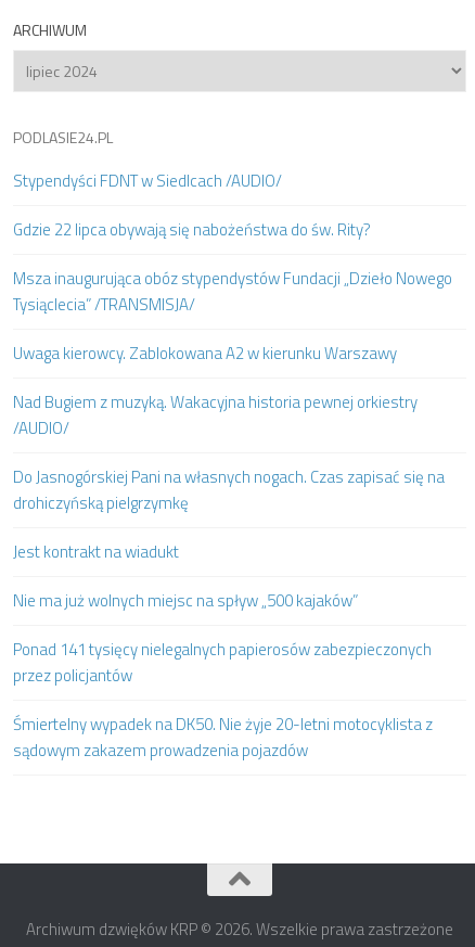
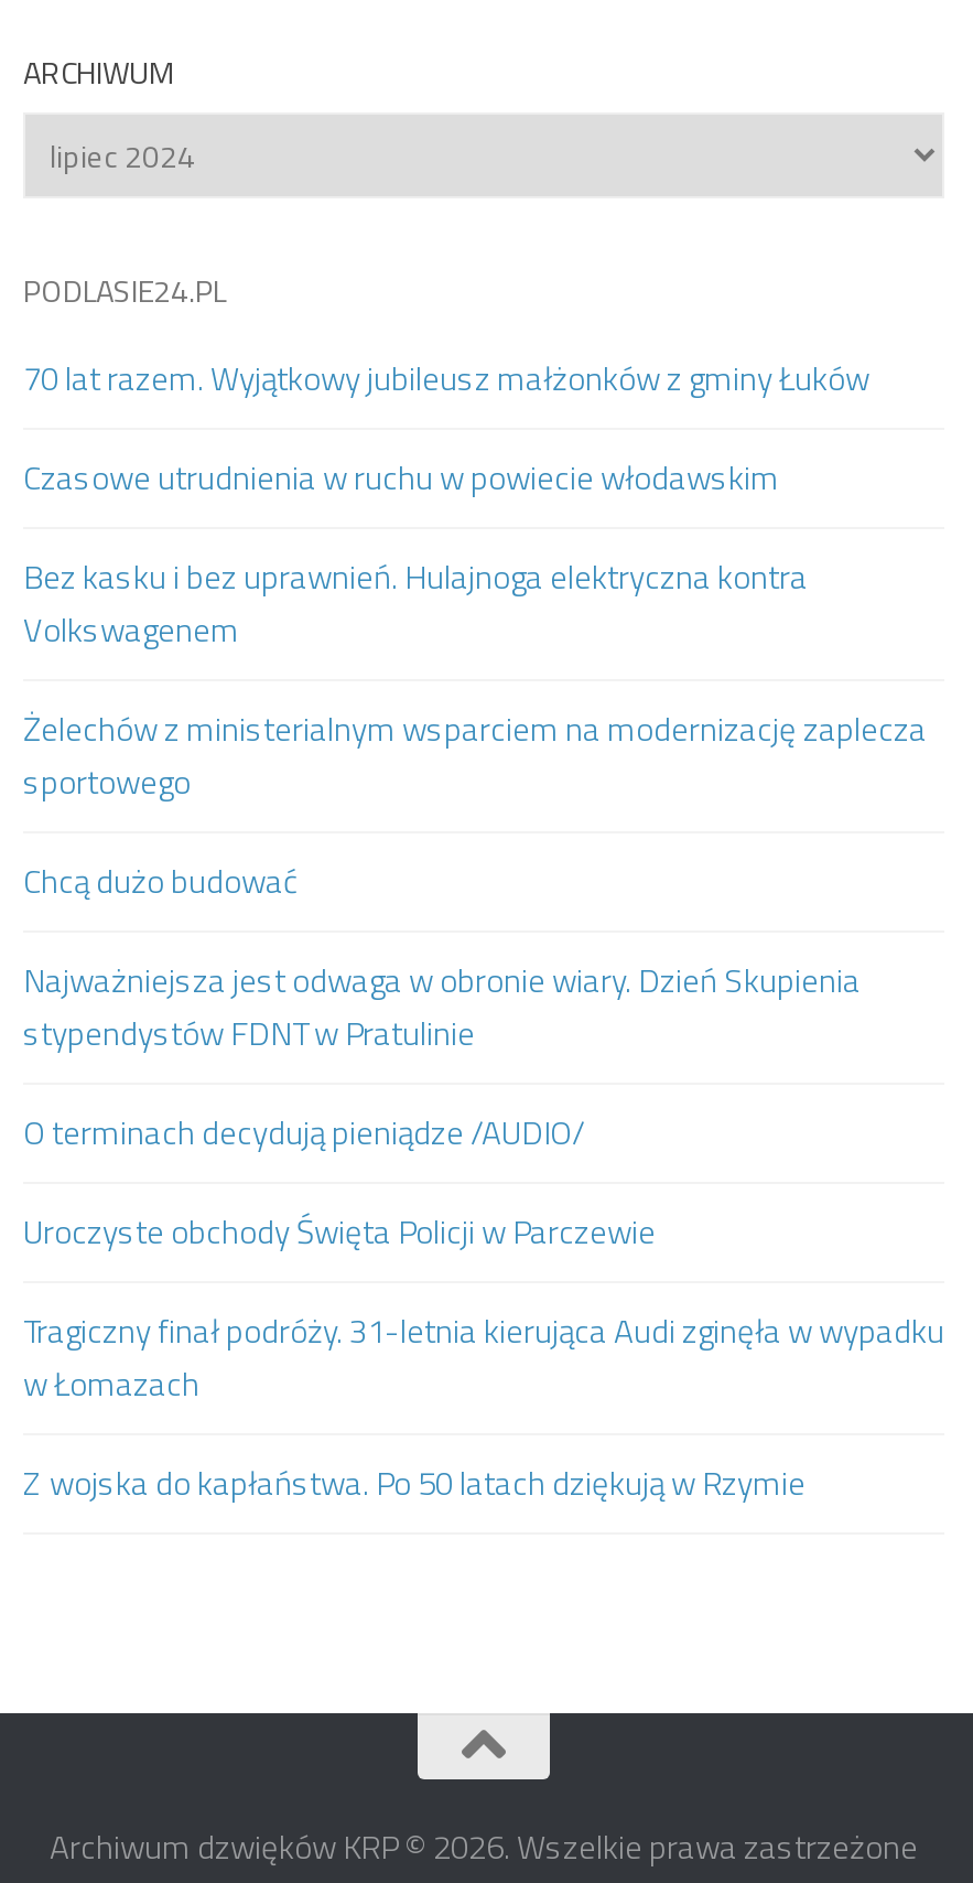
- Stypendyści FDNT w Siedlcach /AUDIO/
+ 70 lat razem. Wyjątkowy jubileusz małżonków z gminy Łuków

- Gdzie 22 lipca obywają się nabożeństwa do św. Rity?
+ Czasowe utrudnienia w ruchu w powiecie włodawskim

- Msza inaugurująca obóz stypendystów Fundacji „Dzieło Nowego
- Tysiąclecia” /TRANSMISJA/
+ Bez kasku i bez uprawnień. Hulajnoga elektryczna kontra
+ Volkswagenem

- Uwaga kierowcy. Zablokowana A2 w kierunku Warszawy
+ Żelechów z ministerialnym wsparciem na modernizację zaplecza
+ sportowego

- Nad Bugiem z muzyką. Wakacyjna historia pewnej orkiestry
- /AUDIO/
+ Chcą dużo budować

- Do Jasnogórskiej Pani na własnych nogach. Czas zapisać się na
- drohiczyńską pielgrzymkę
+ Najważniejsza jest odwaga w obronie wiary. Dzień Skupienia
+ stypendystów FDNT w Pratulinie

- Jest kontrakt na wiadukt
+ O terminach decydują pieniądze /AUDIO/

- Nie ma już wolnych miejsc na spływ „500 kajaków”
+ Uroczyste obchody Święta Policji w Parczewie

- Ponad 141 tysięcy nielegalnych papierosów zabezpieczonych
- przez policjantów
+ Tragiczny finał podróży. 31-letnia kierująca Audi zginęła w wypadku
+ w Łomazach

- Śmiertelny wypadek na DK50. Nie żyje 20-letni motocyklista z
- sądowym zakazem prowadzenia pojazdów
+ Z wojska do kapłaństwa. Po 50 latach dziękują w Rzymie
